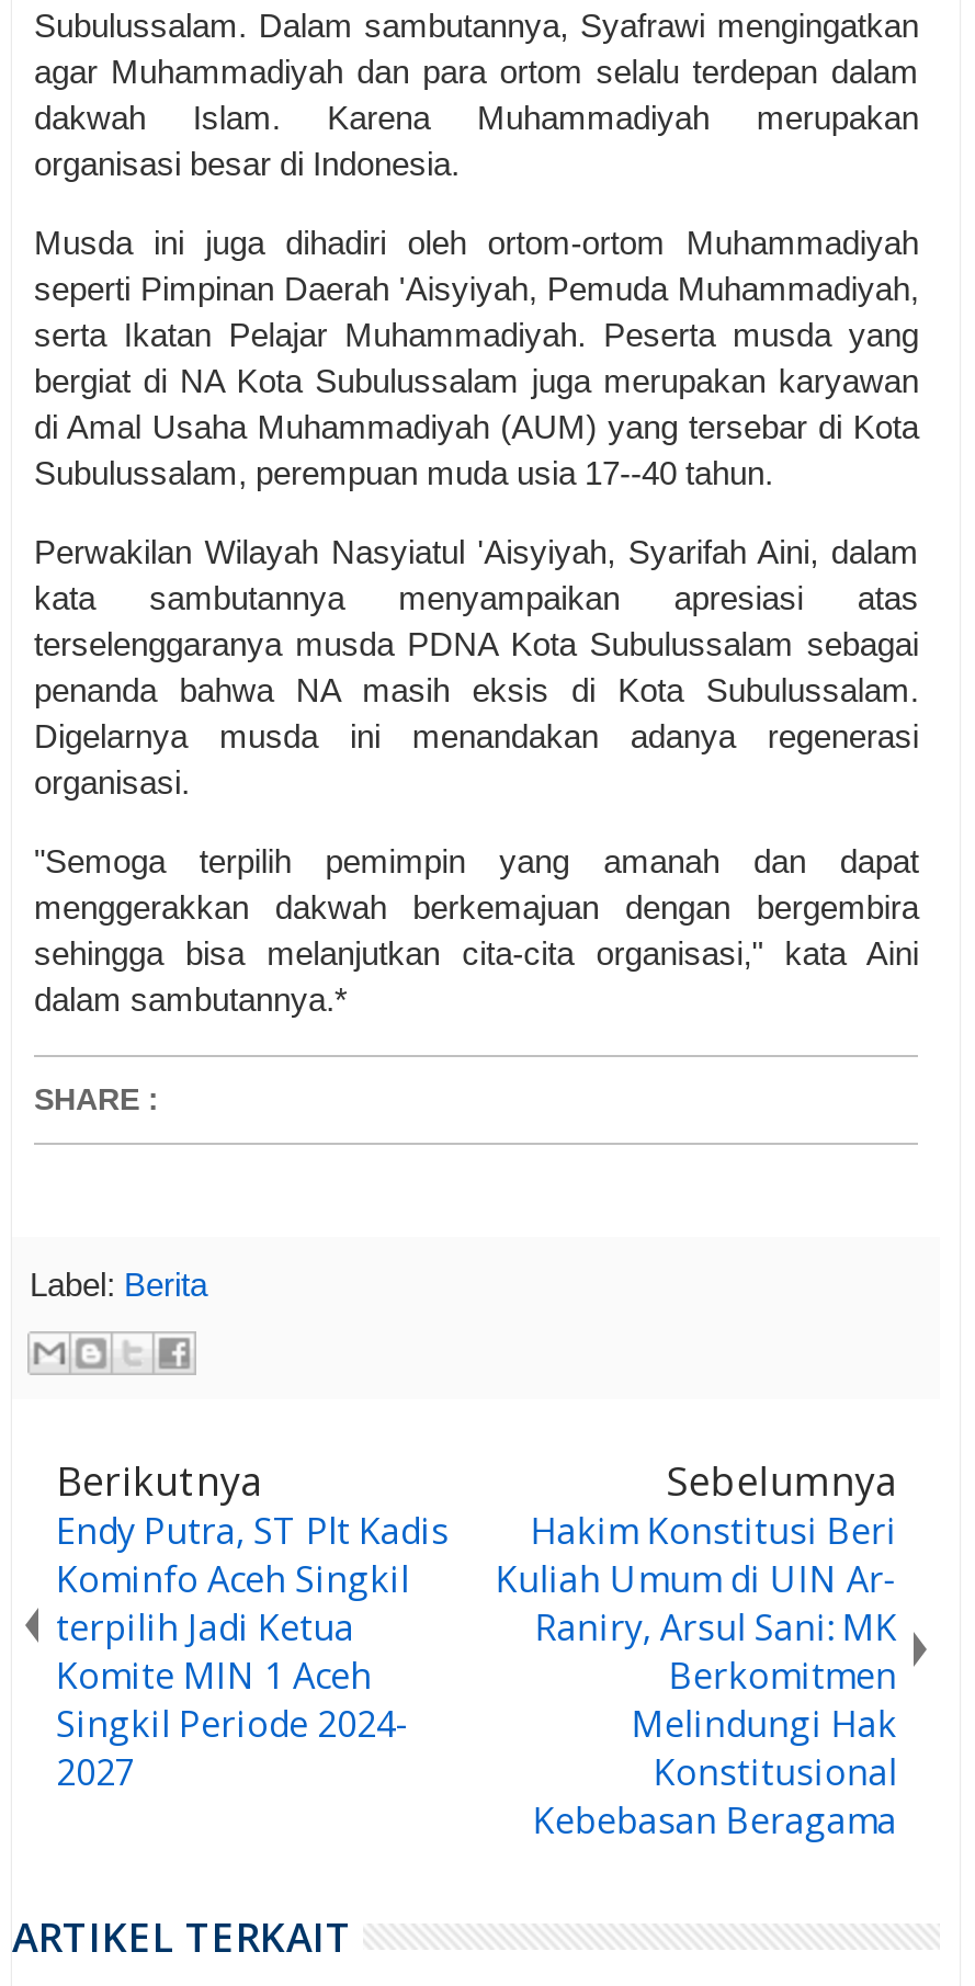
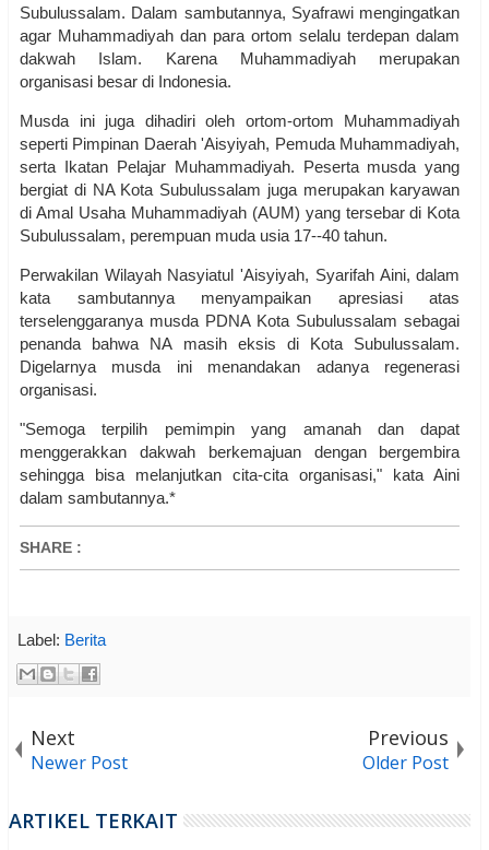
- Berikutnya
- Endy Putra, ST Plt Kadis
- Kominfo Aceh Singkil
- terpilih Jadi Ketua
- Komite MIN 1 Aceh
- Singkil Periode 2024-
- 2027
+ Next
+ Newer Post

- Sebelumnya
- Hakim Konstitusi Beri
- Kuliah Umum di UIN Ar-
- Raniry, Arsul Sani: MK
- Berkomitmen
- Melindungi Hak
- Konstitusional
- Kebebasan Beragama
+ Previous
+ Older Post
